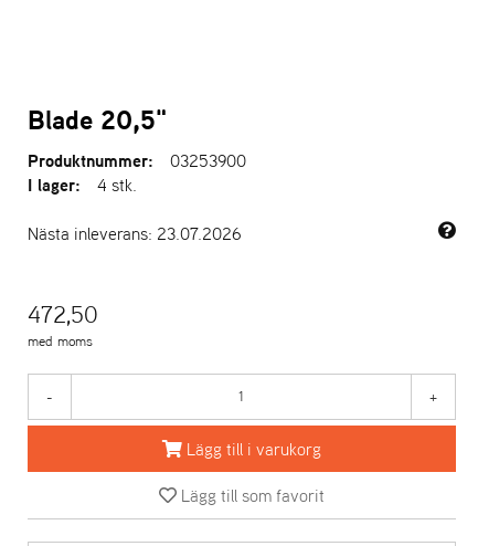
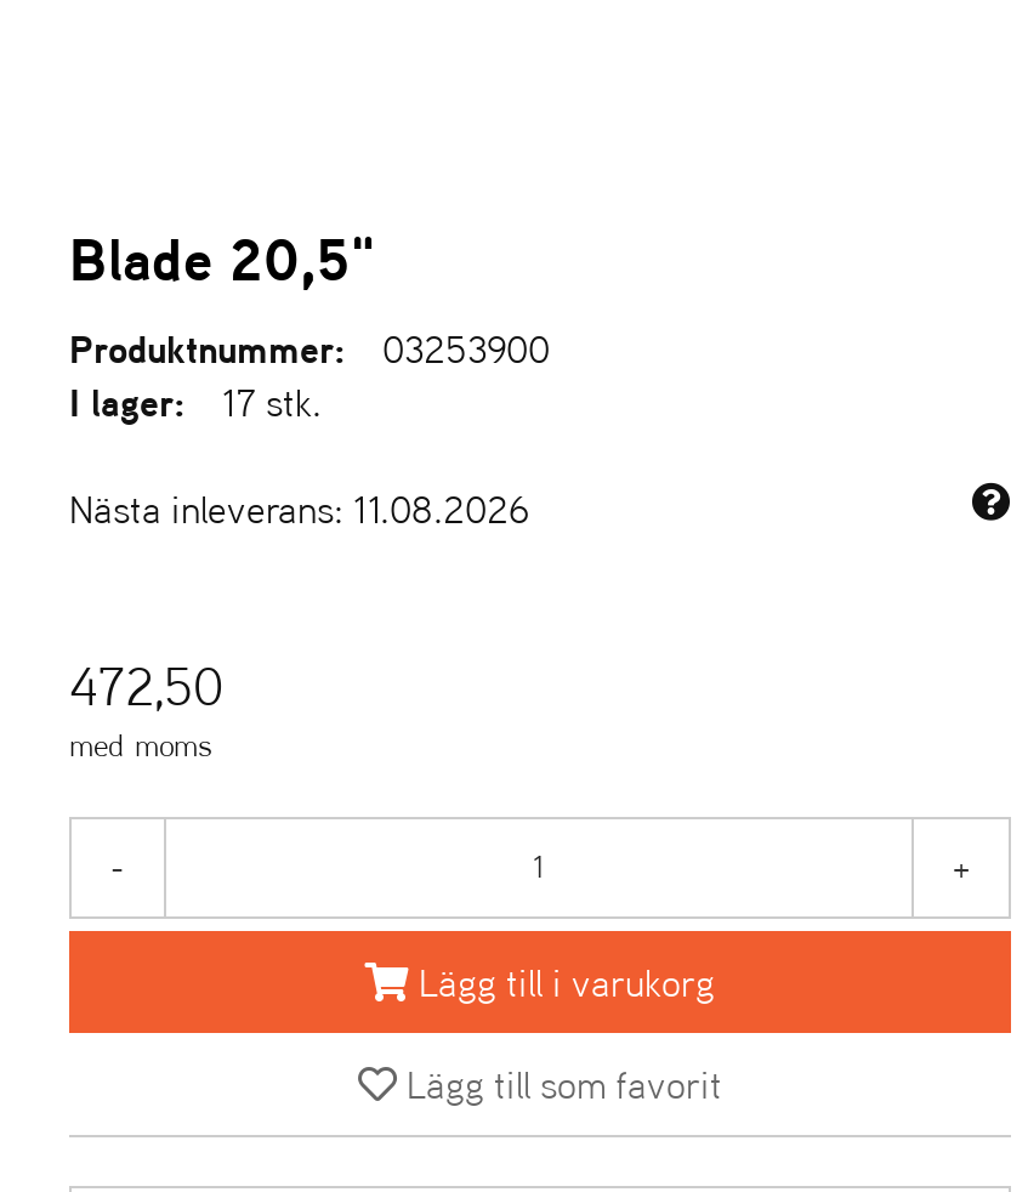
- I lager: 4 stk.
+ I lager: 17 stk.

- Nästa inleverans: 23.07.2026
+ Nästa inleverans: 11.08.2026
